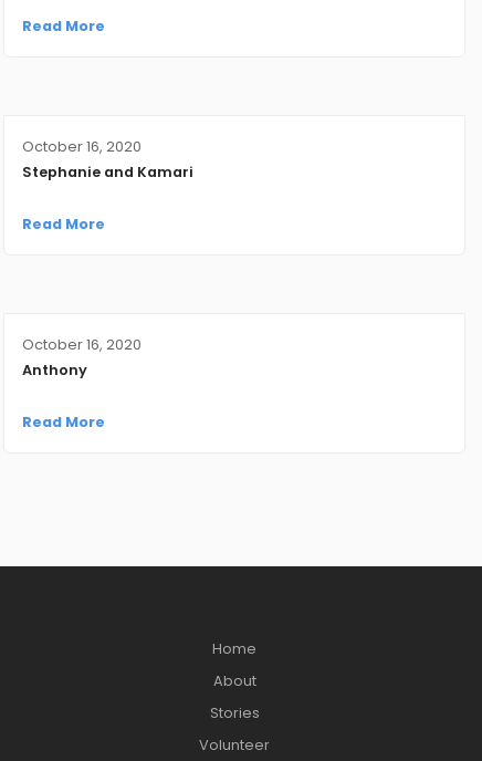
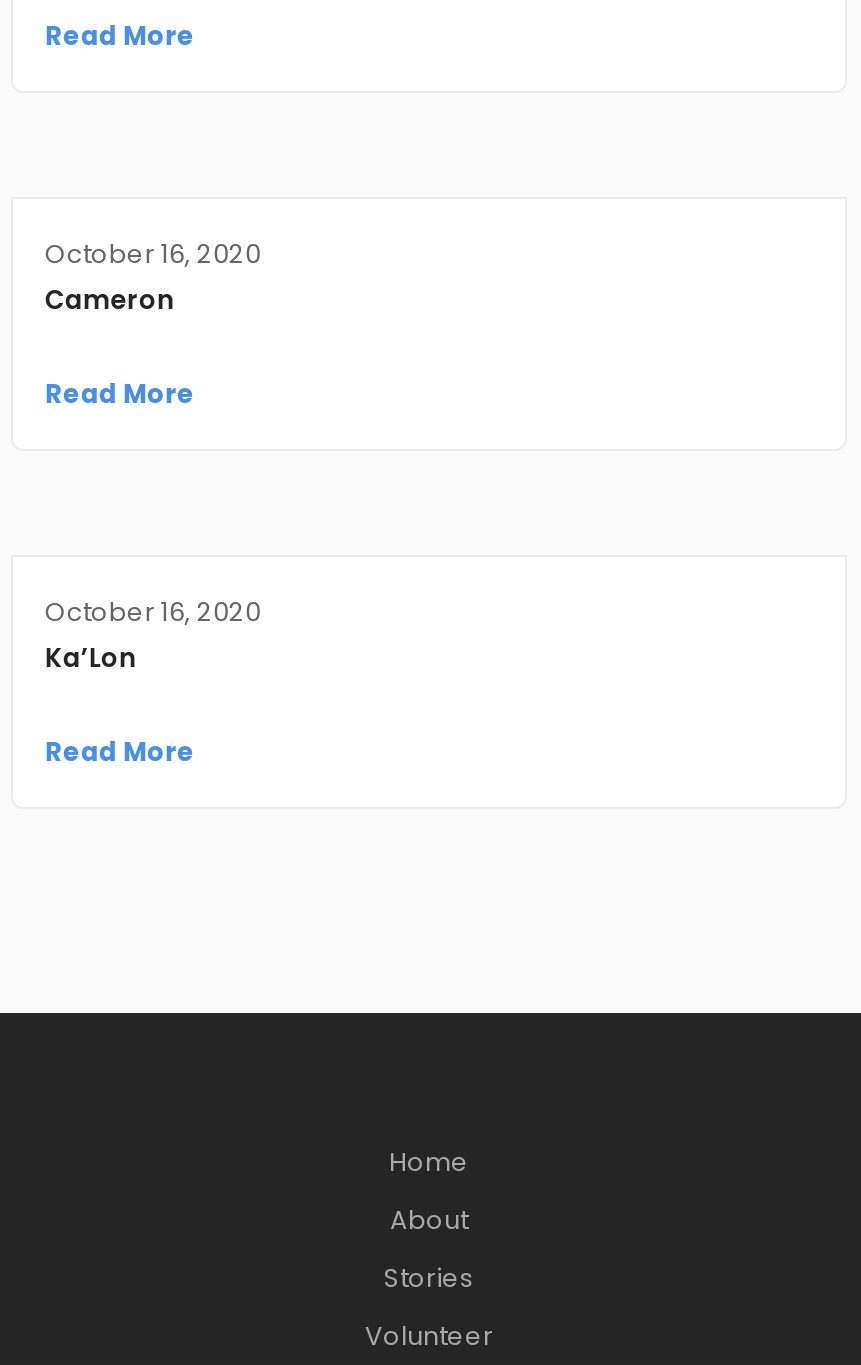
- Stephanie and Kamari
+ Cameron

- Anthony
+ Ka’Lon
